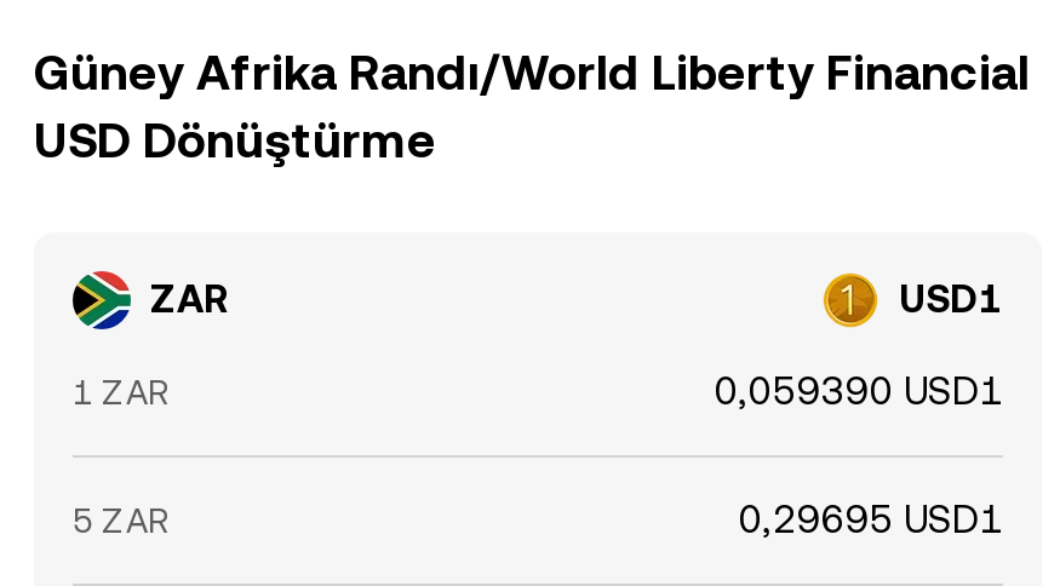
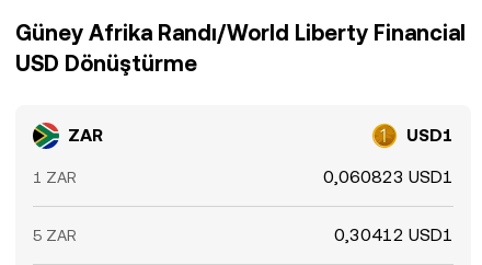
- 0,059390 USD1
+ 0,060823 USD1

- 0,29695 USD1
+ 0,30412 USD1
